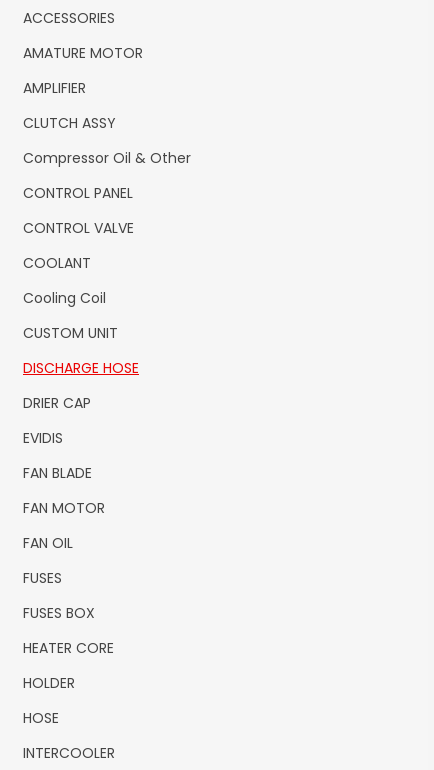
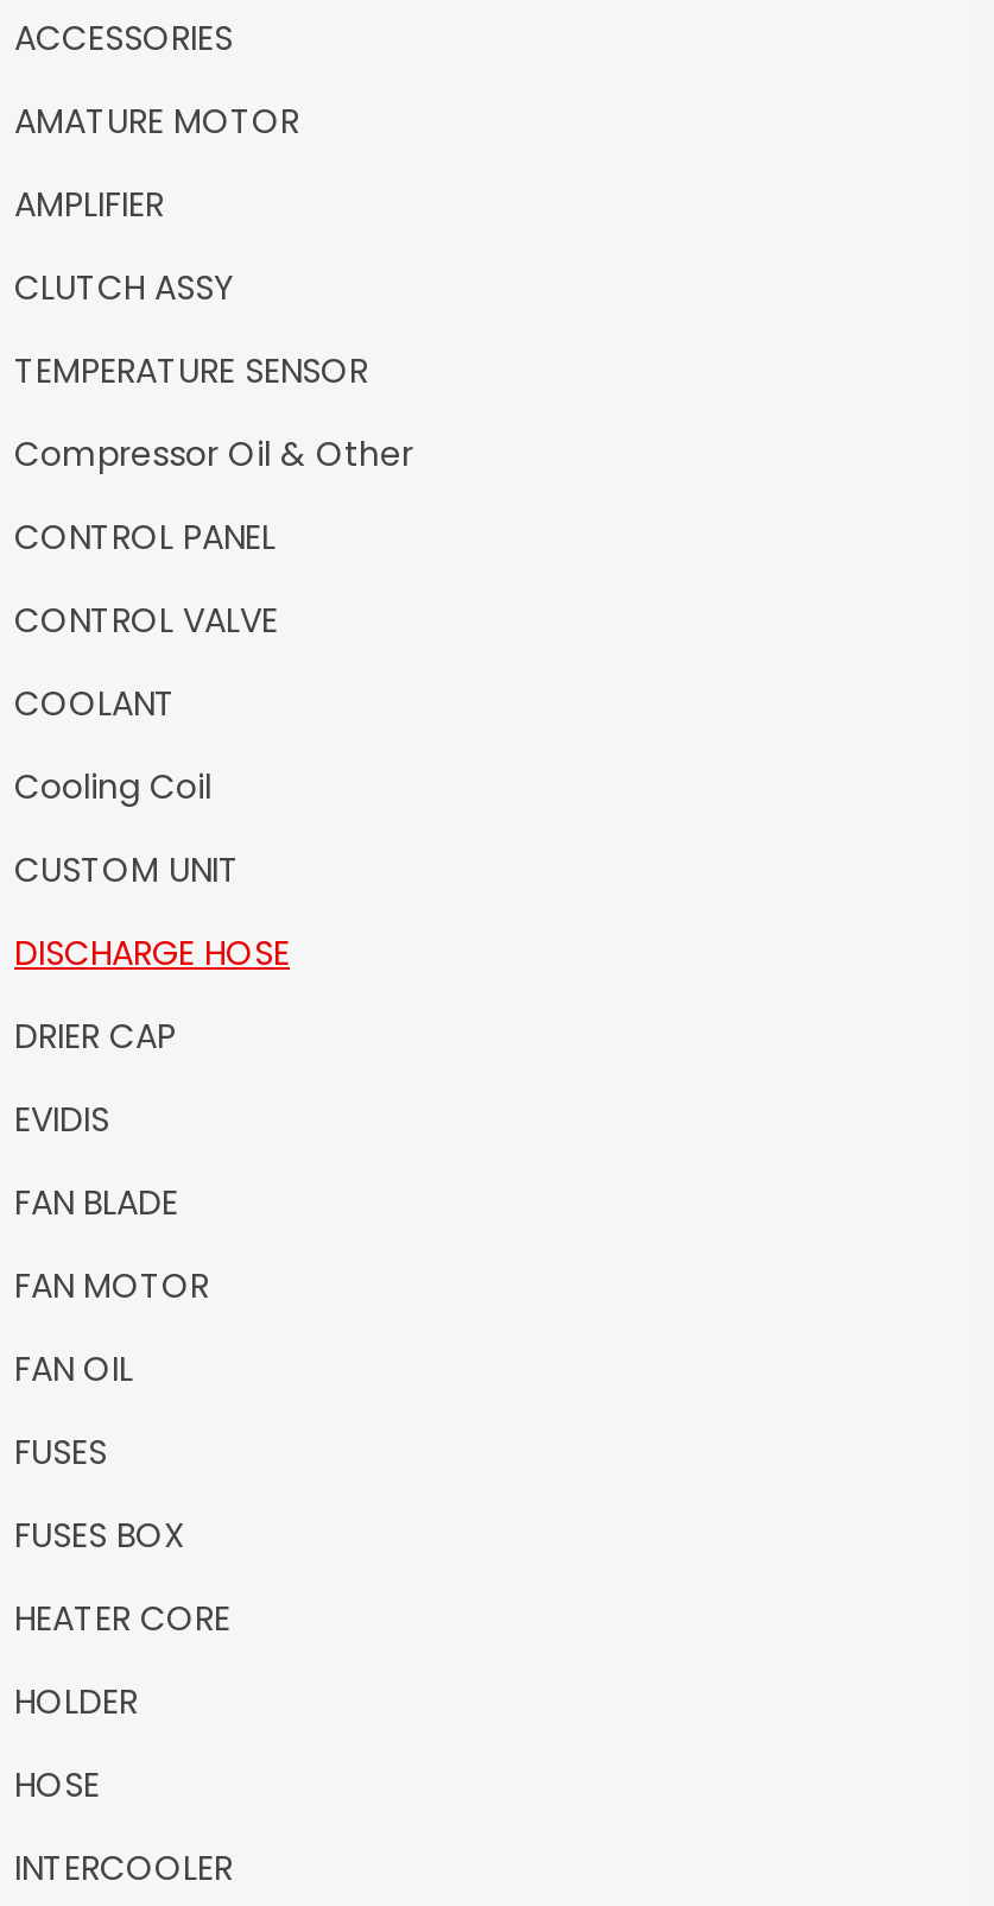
+ TEMPERATURE SENSOR
